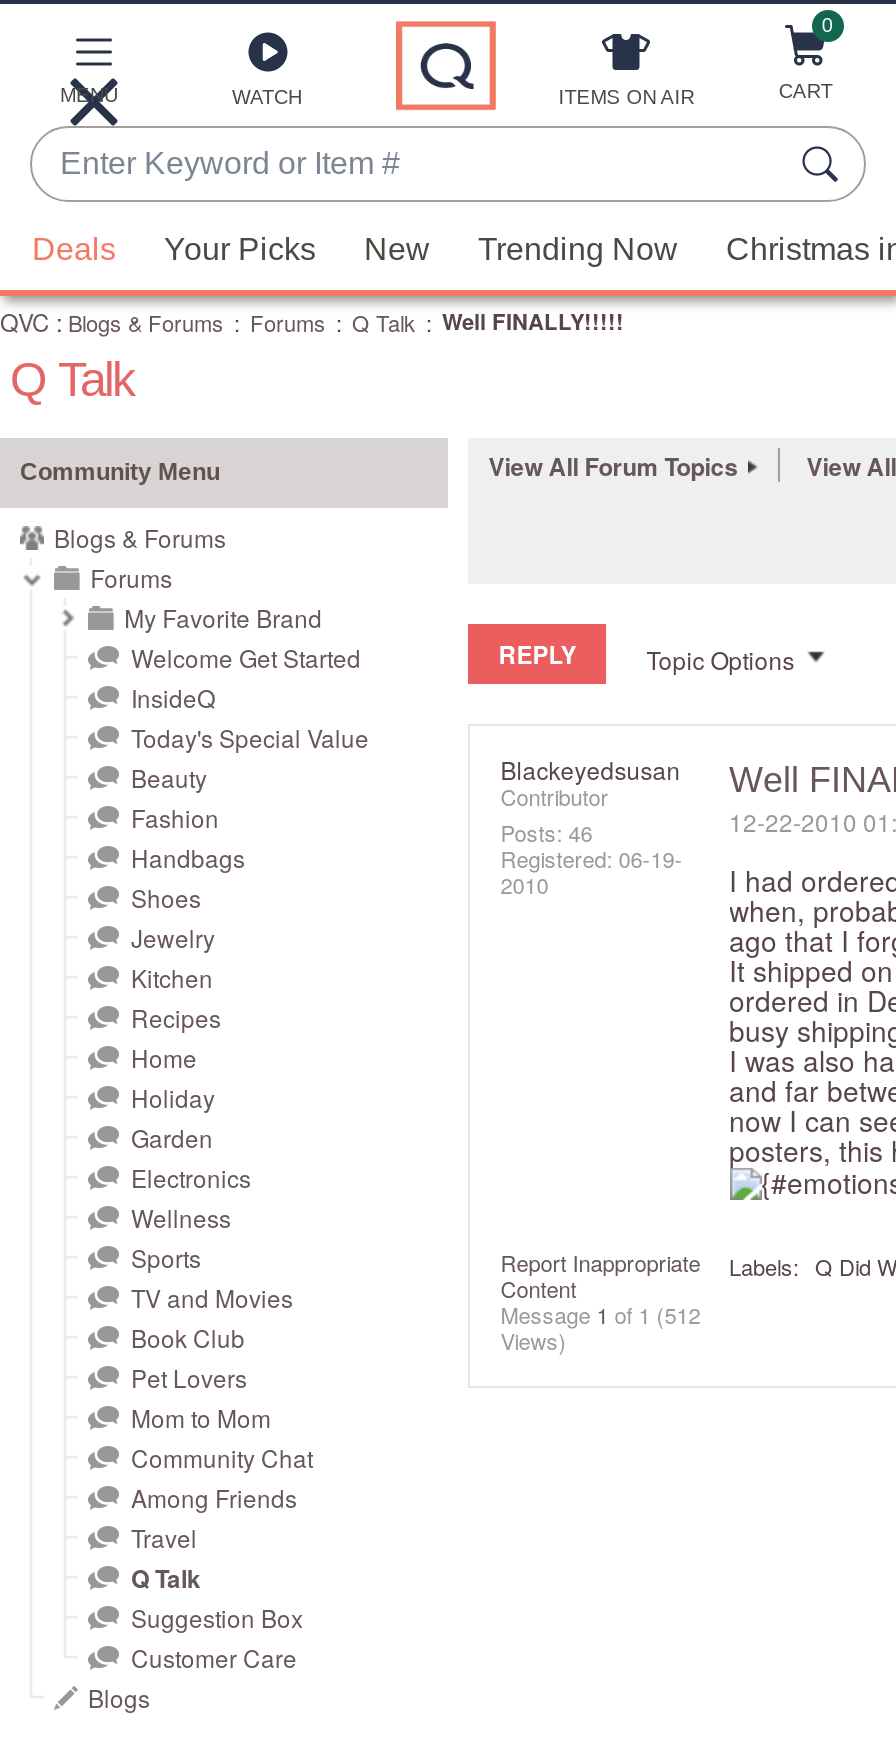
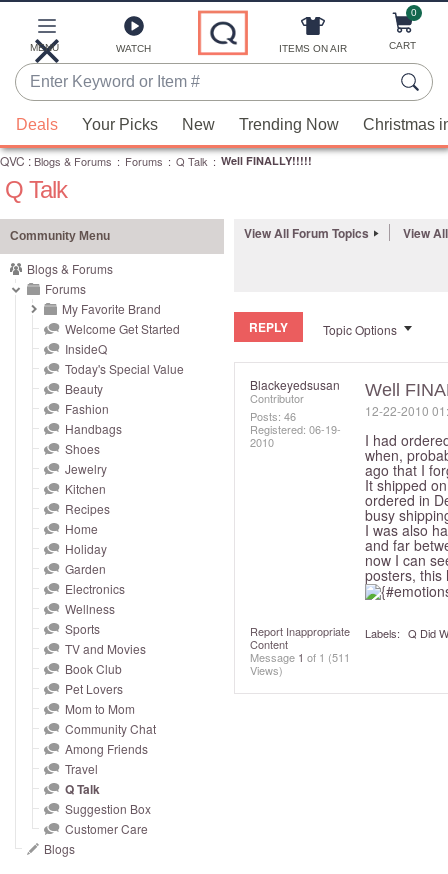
- Message 1 of 1 (512
+ Message 1 of 1 (511
